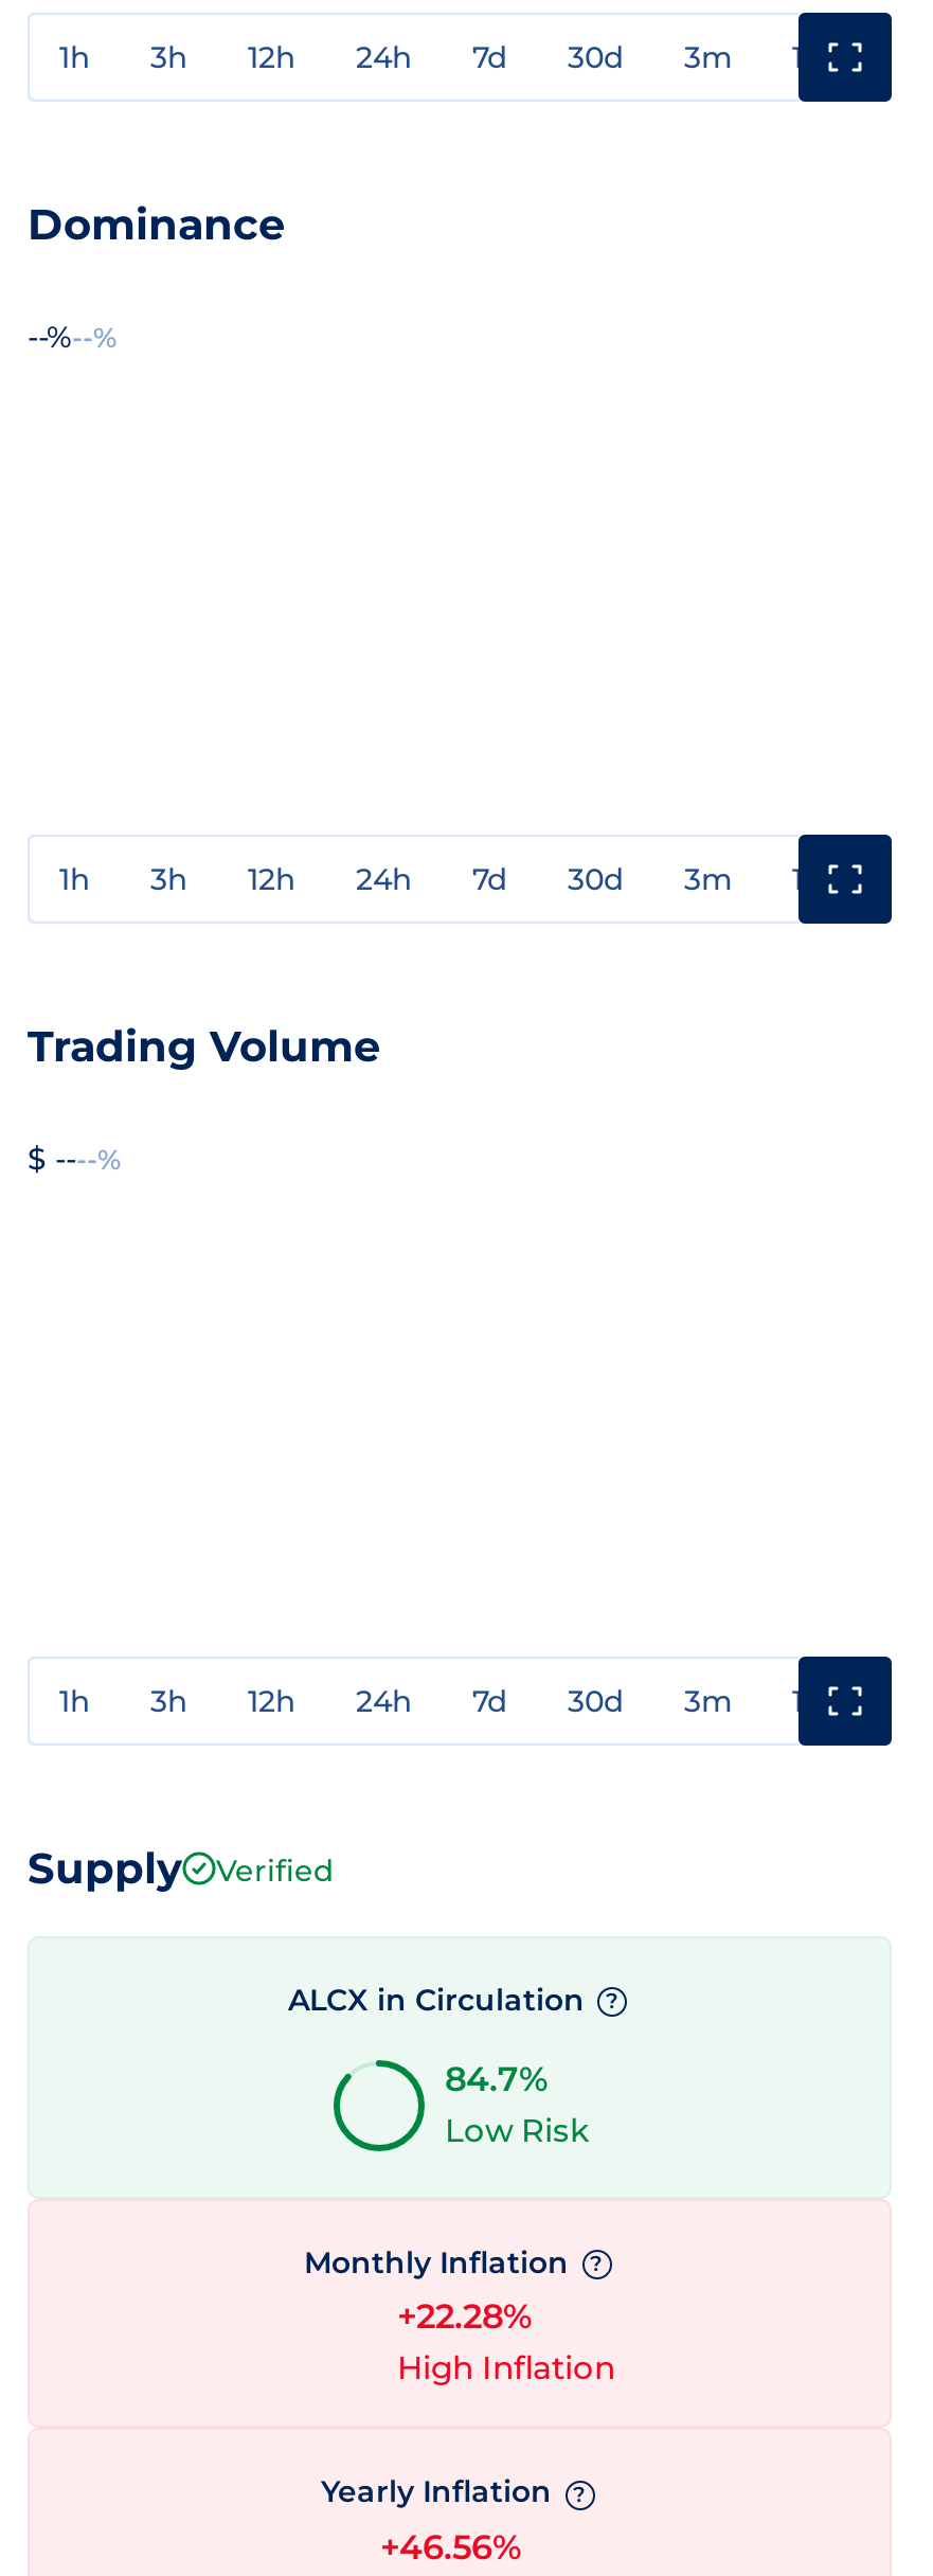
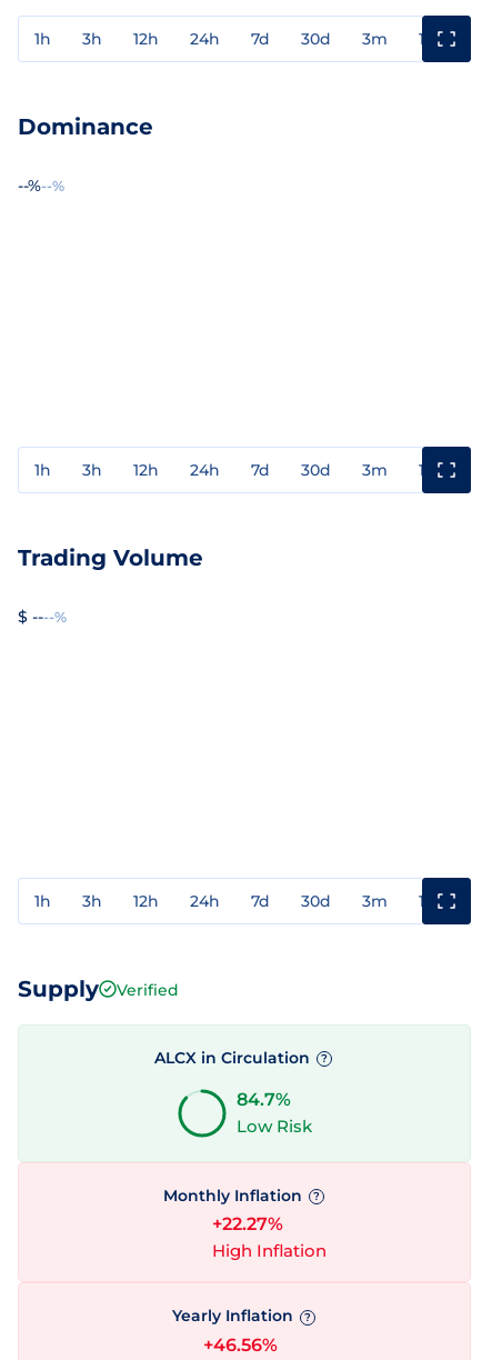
- +22.28%
+ +22.27%
